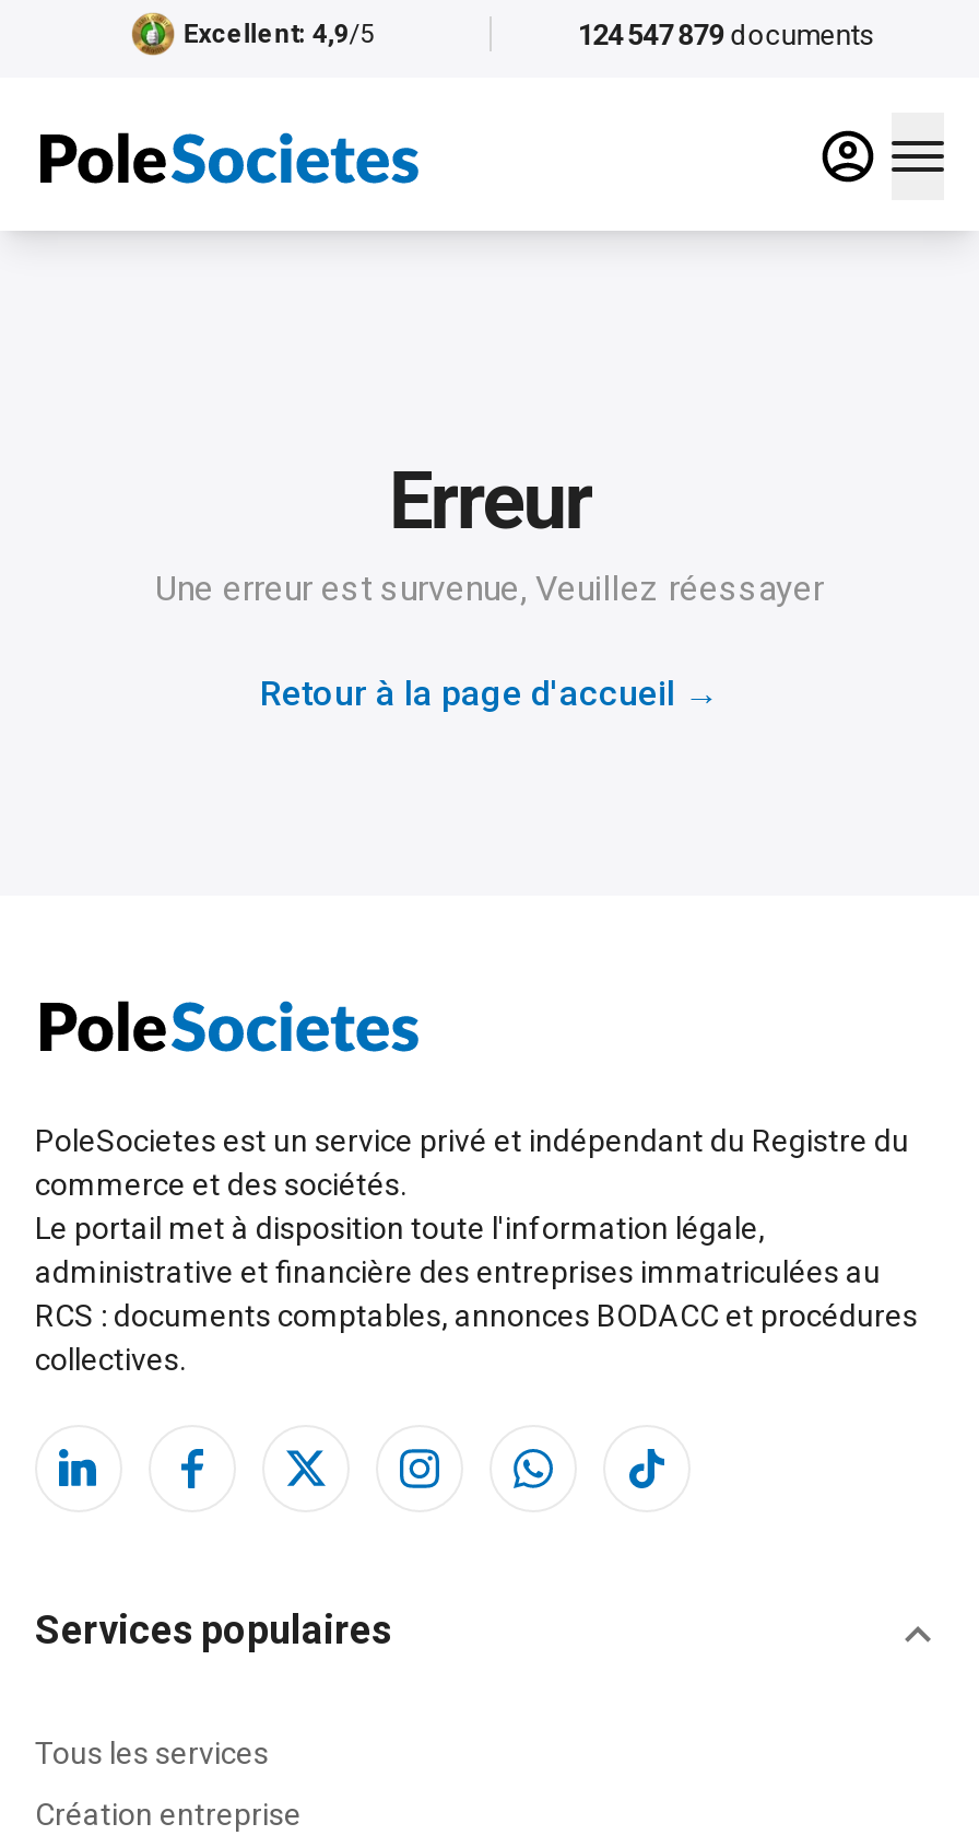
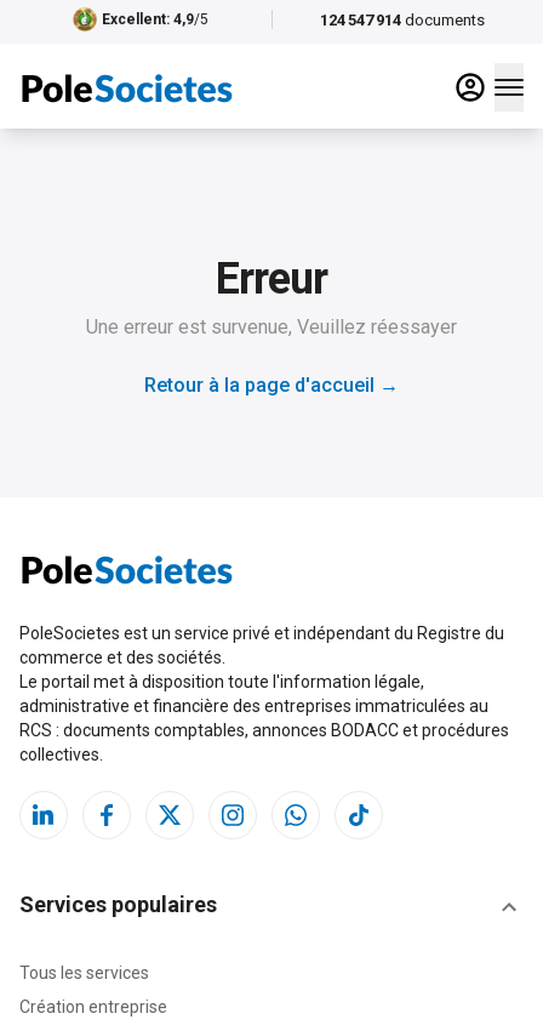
- 124 547 879 documents
+ 124 547 914 documents
